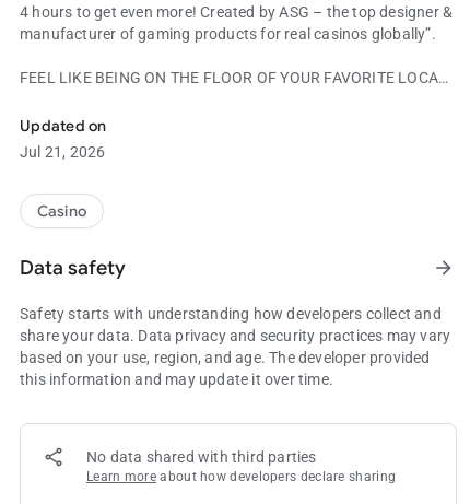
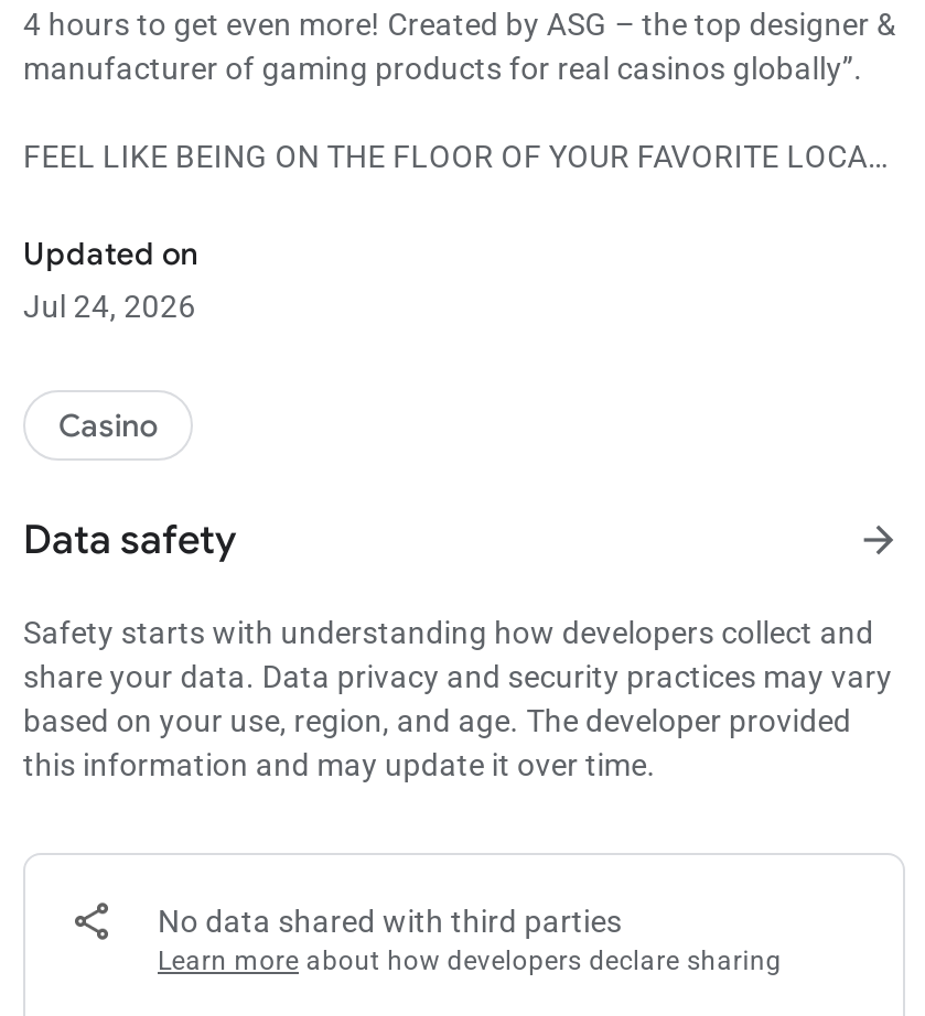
- Jul 21, 2026
+ Jul 24, 2026
